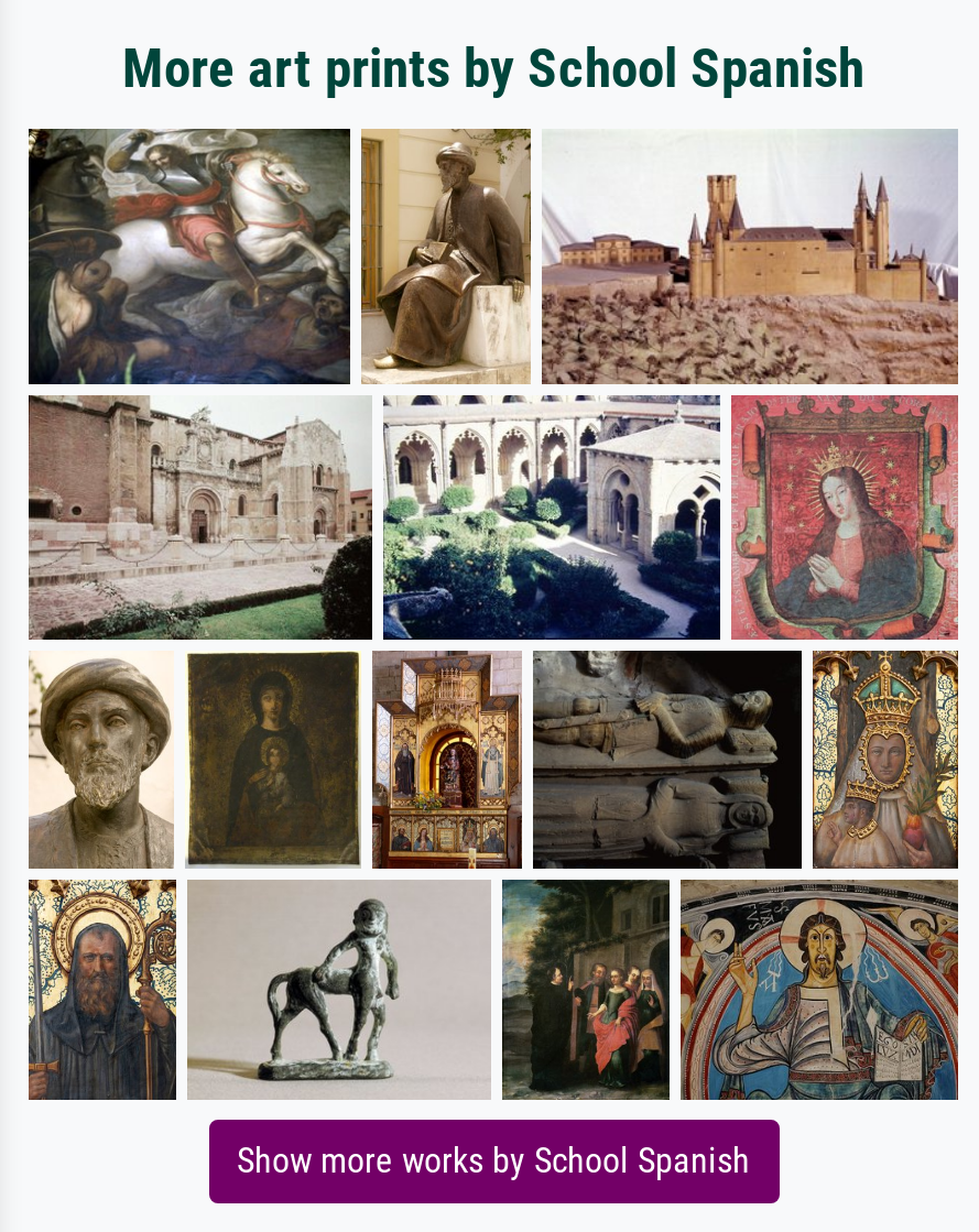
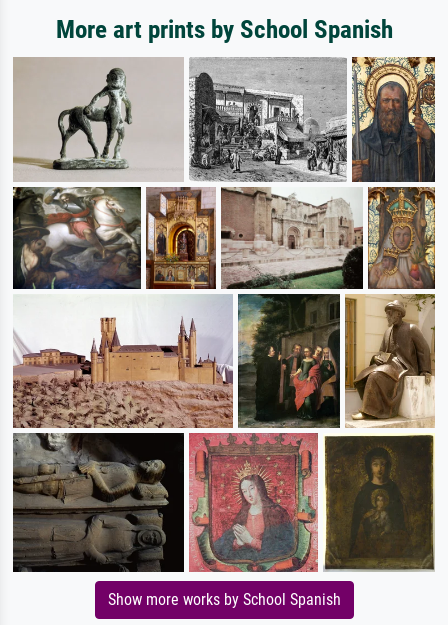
- [image]
+ [image]
